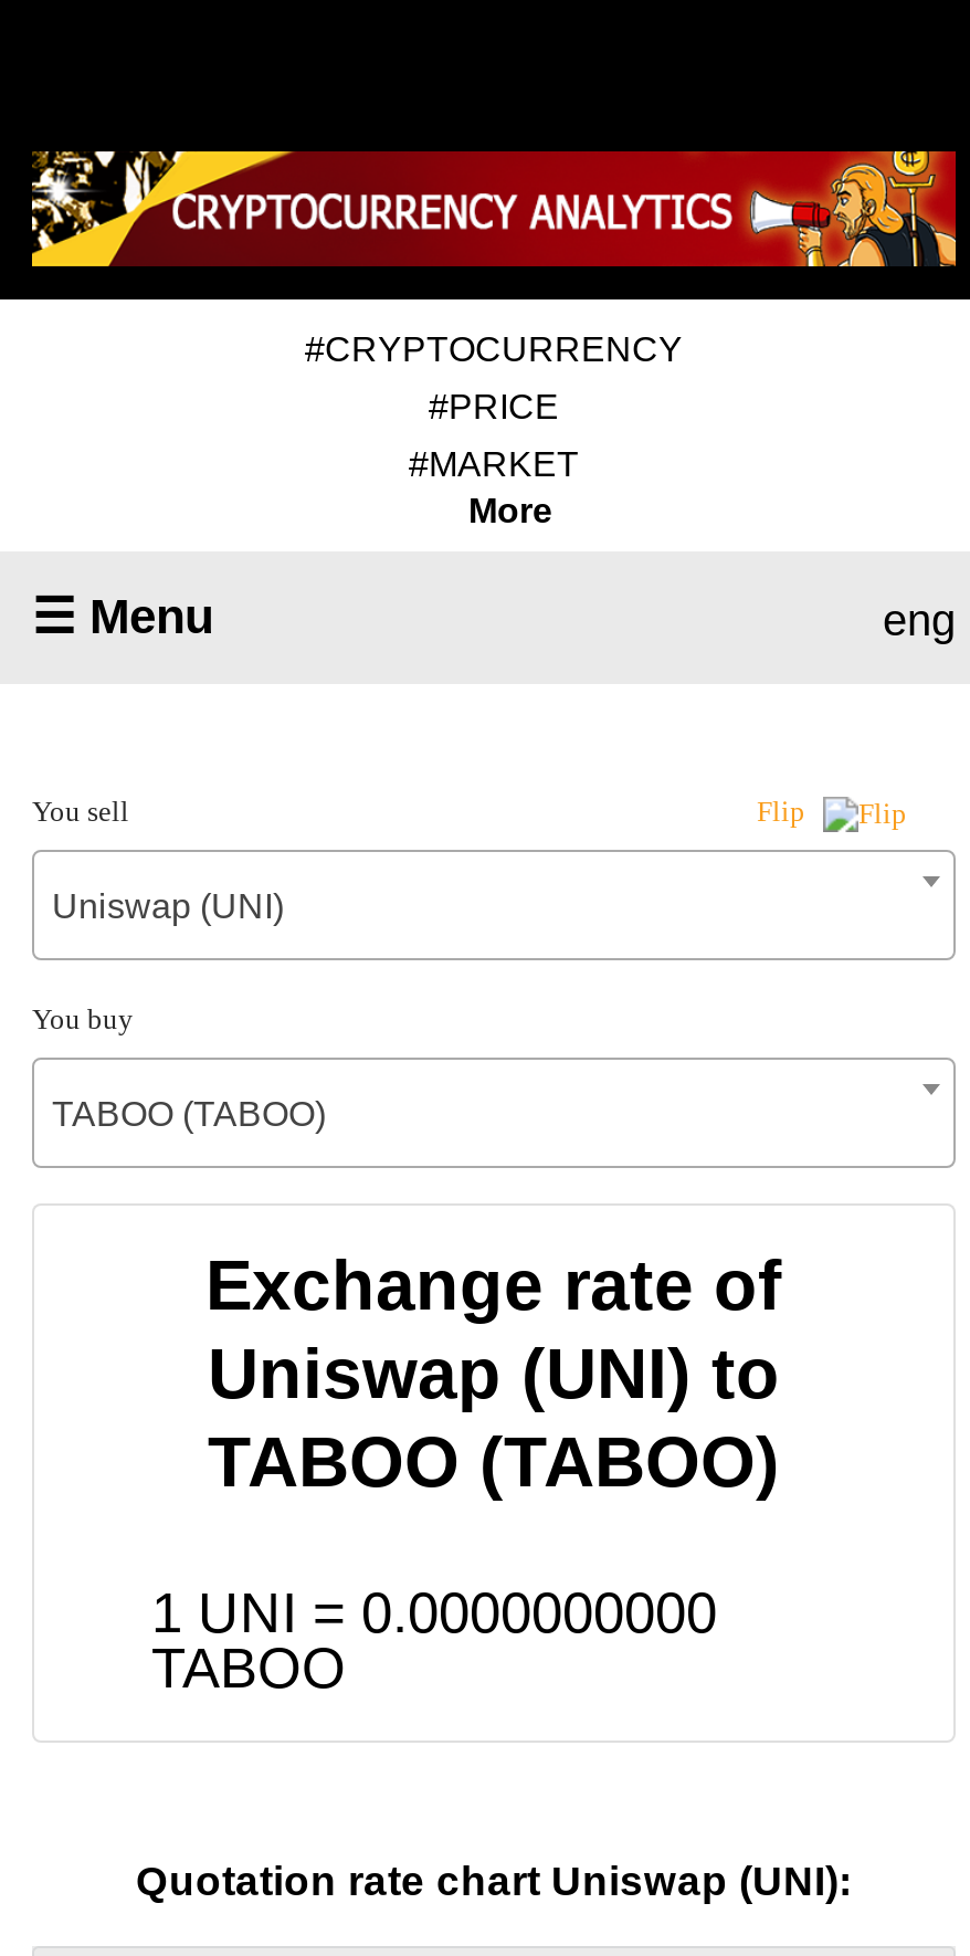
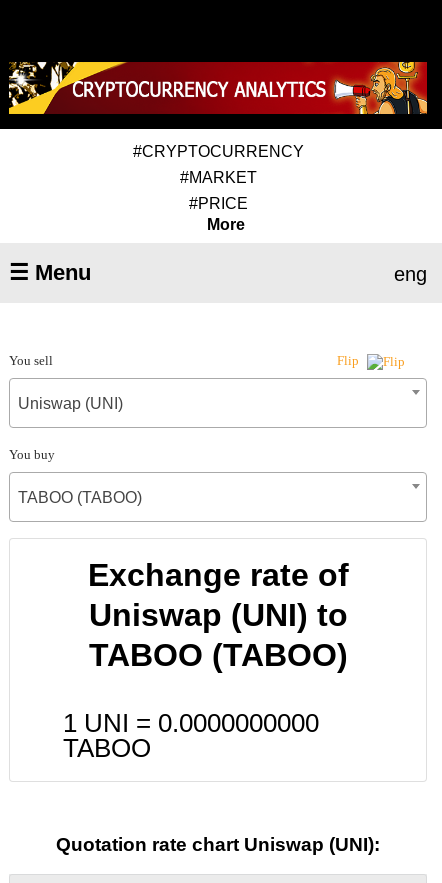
moved down: #PRICE

moved up: #MARKET
